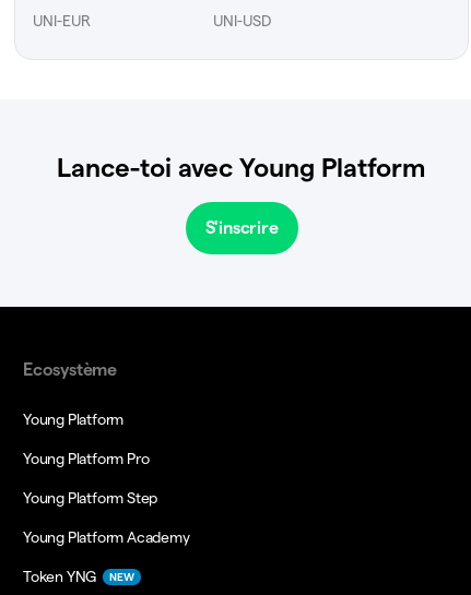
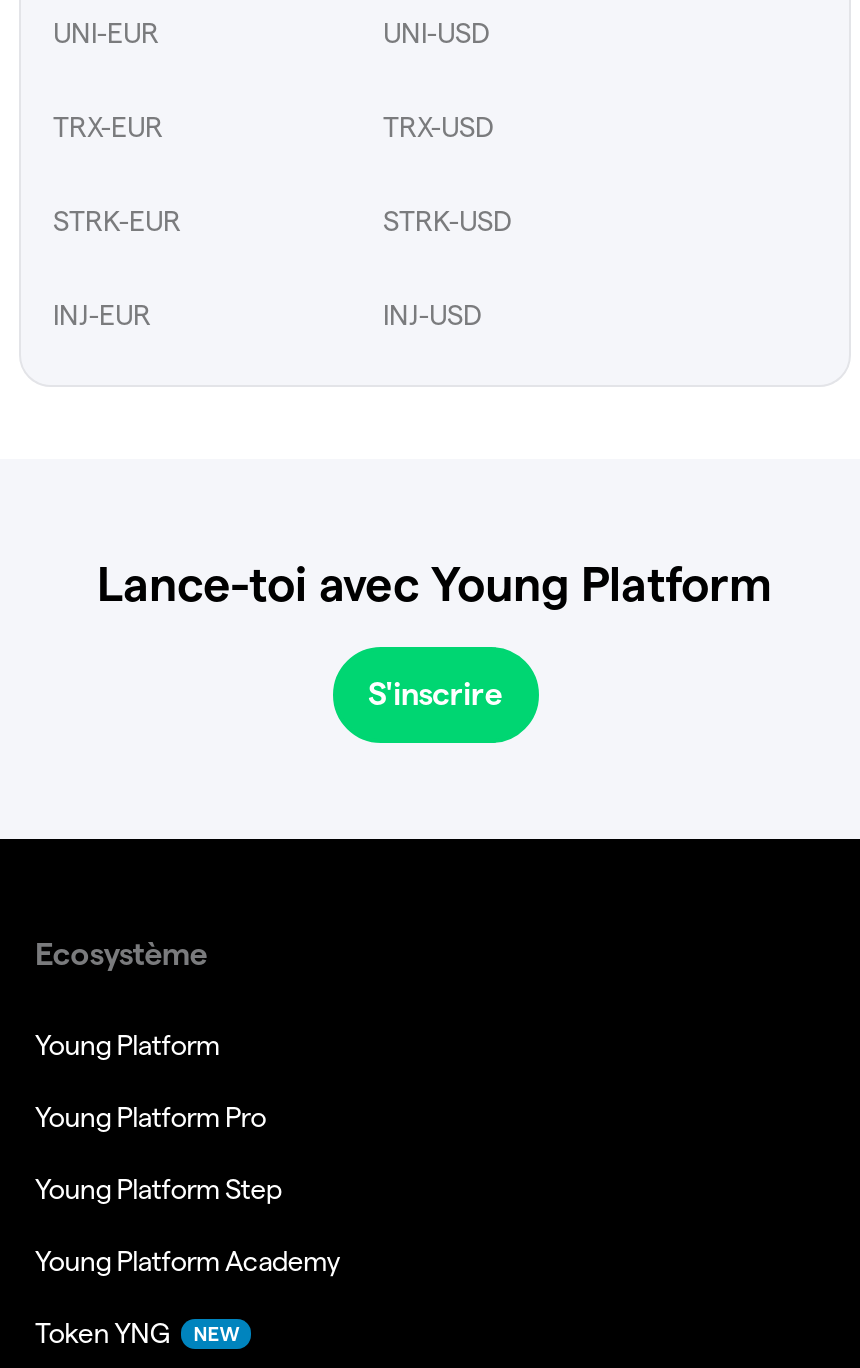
+ TRX-EUR
+ TRX-USD
+ STRK-EUR
+ STRK-USD
+ INJ-EUR
+ INJ-USD
